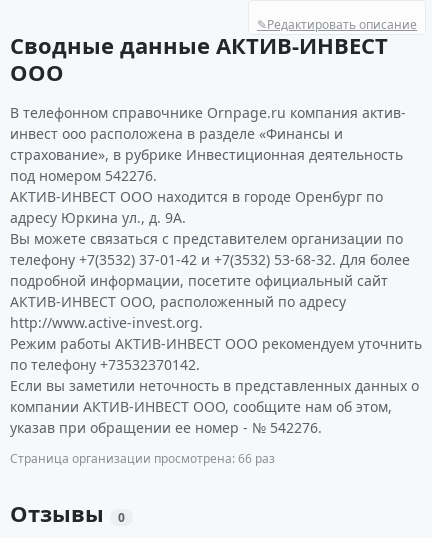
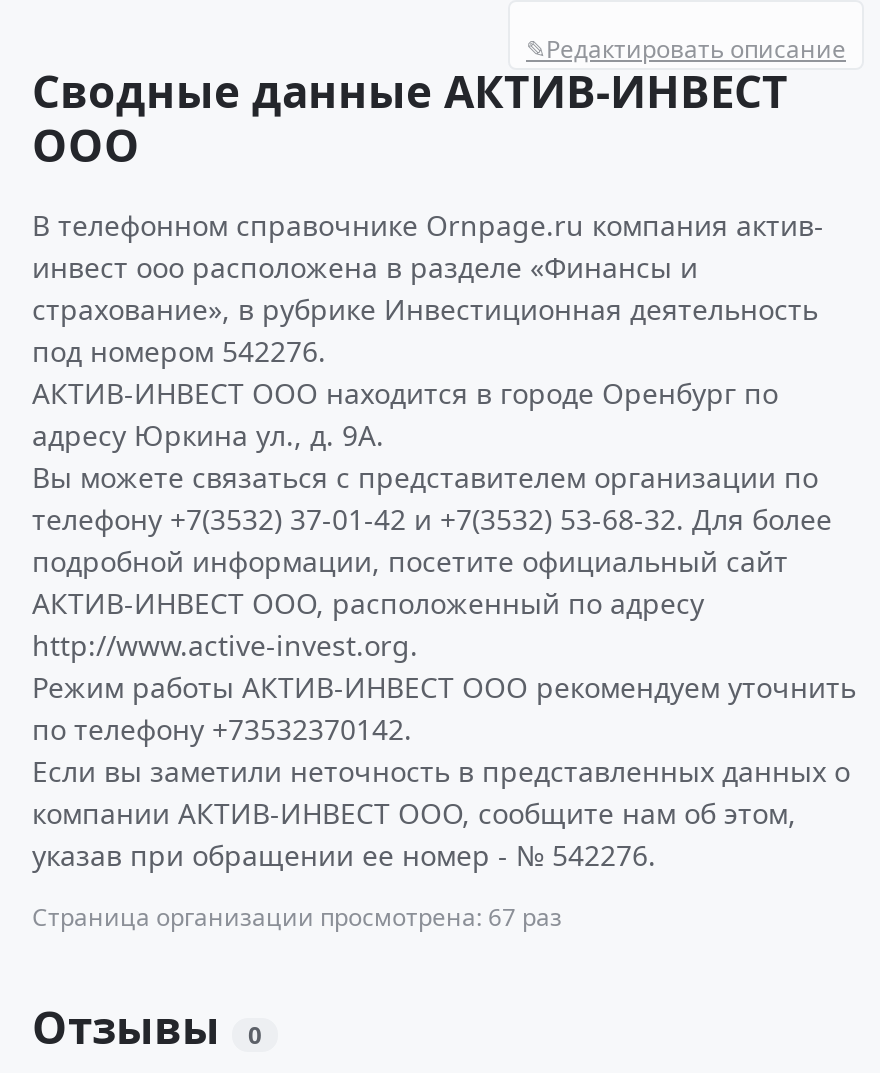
- Страница организации просмотрена: 66 раз
+ Страница организации просмотрена: 67 раз
